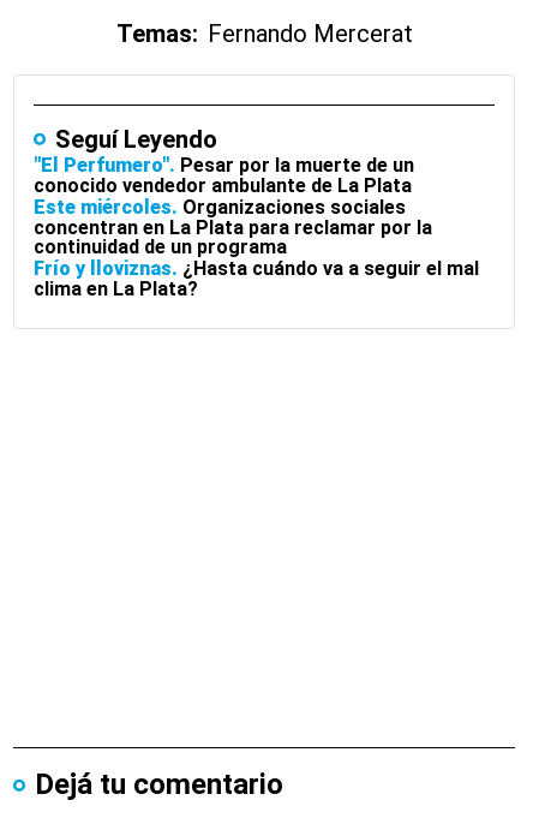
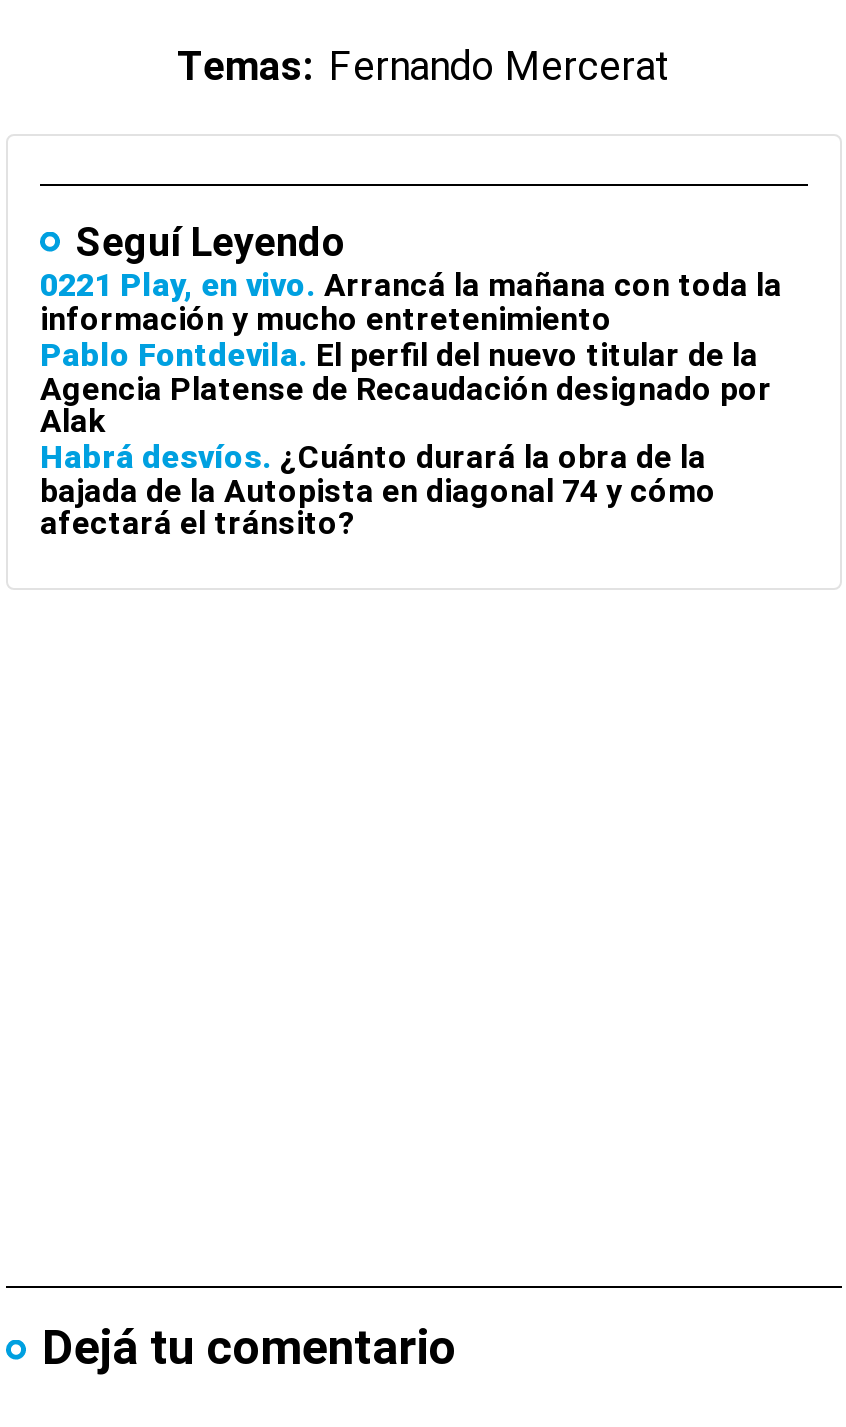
- "El Perfumero" Pesar por la muerte de un
- conocido vendedor ambulante de La Plata
- Este miércoles Organizaciones sociales
- concentran en La Plata para reclamar por la
- continuidad de un programa
- Frío y lloviznas ¿Hasta cuándo va a seguir el mal
- clima en La Plata?
+ 0221 Play, en vivo Arrancá la mañana con toda la
+ información y mucho entretenimiento
+ Pablo Fontdevila El perfil del nuevo titular de la
+ Agencia Platense de Recaudación designado por
+ Alak
+ Habrá desvíos ¿Cuánto durará la obra de la
+ bajada de la Autopista en diagonal 74 y cómo
+ afectará el tránsito?
